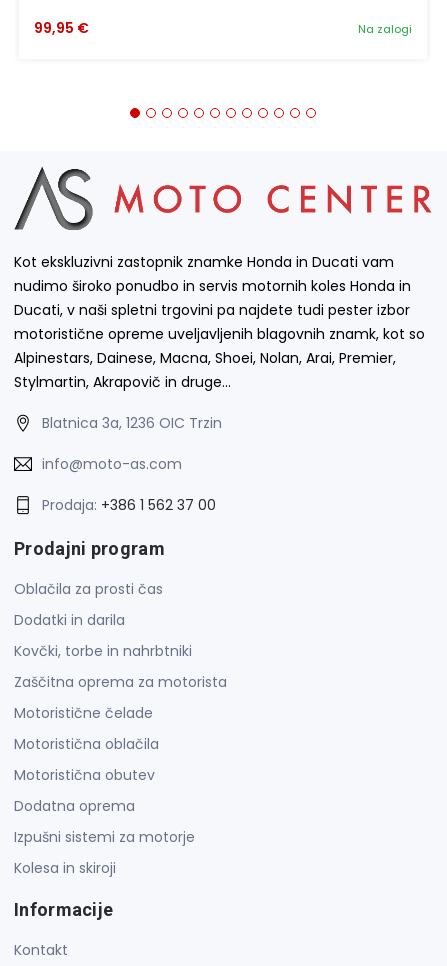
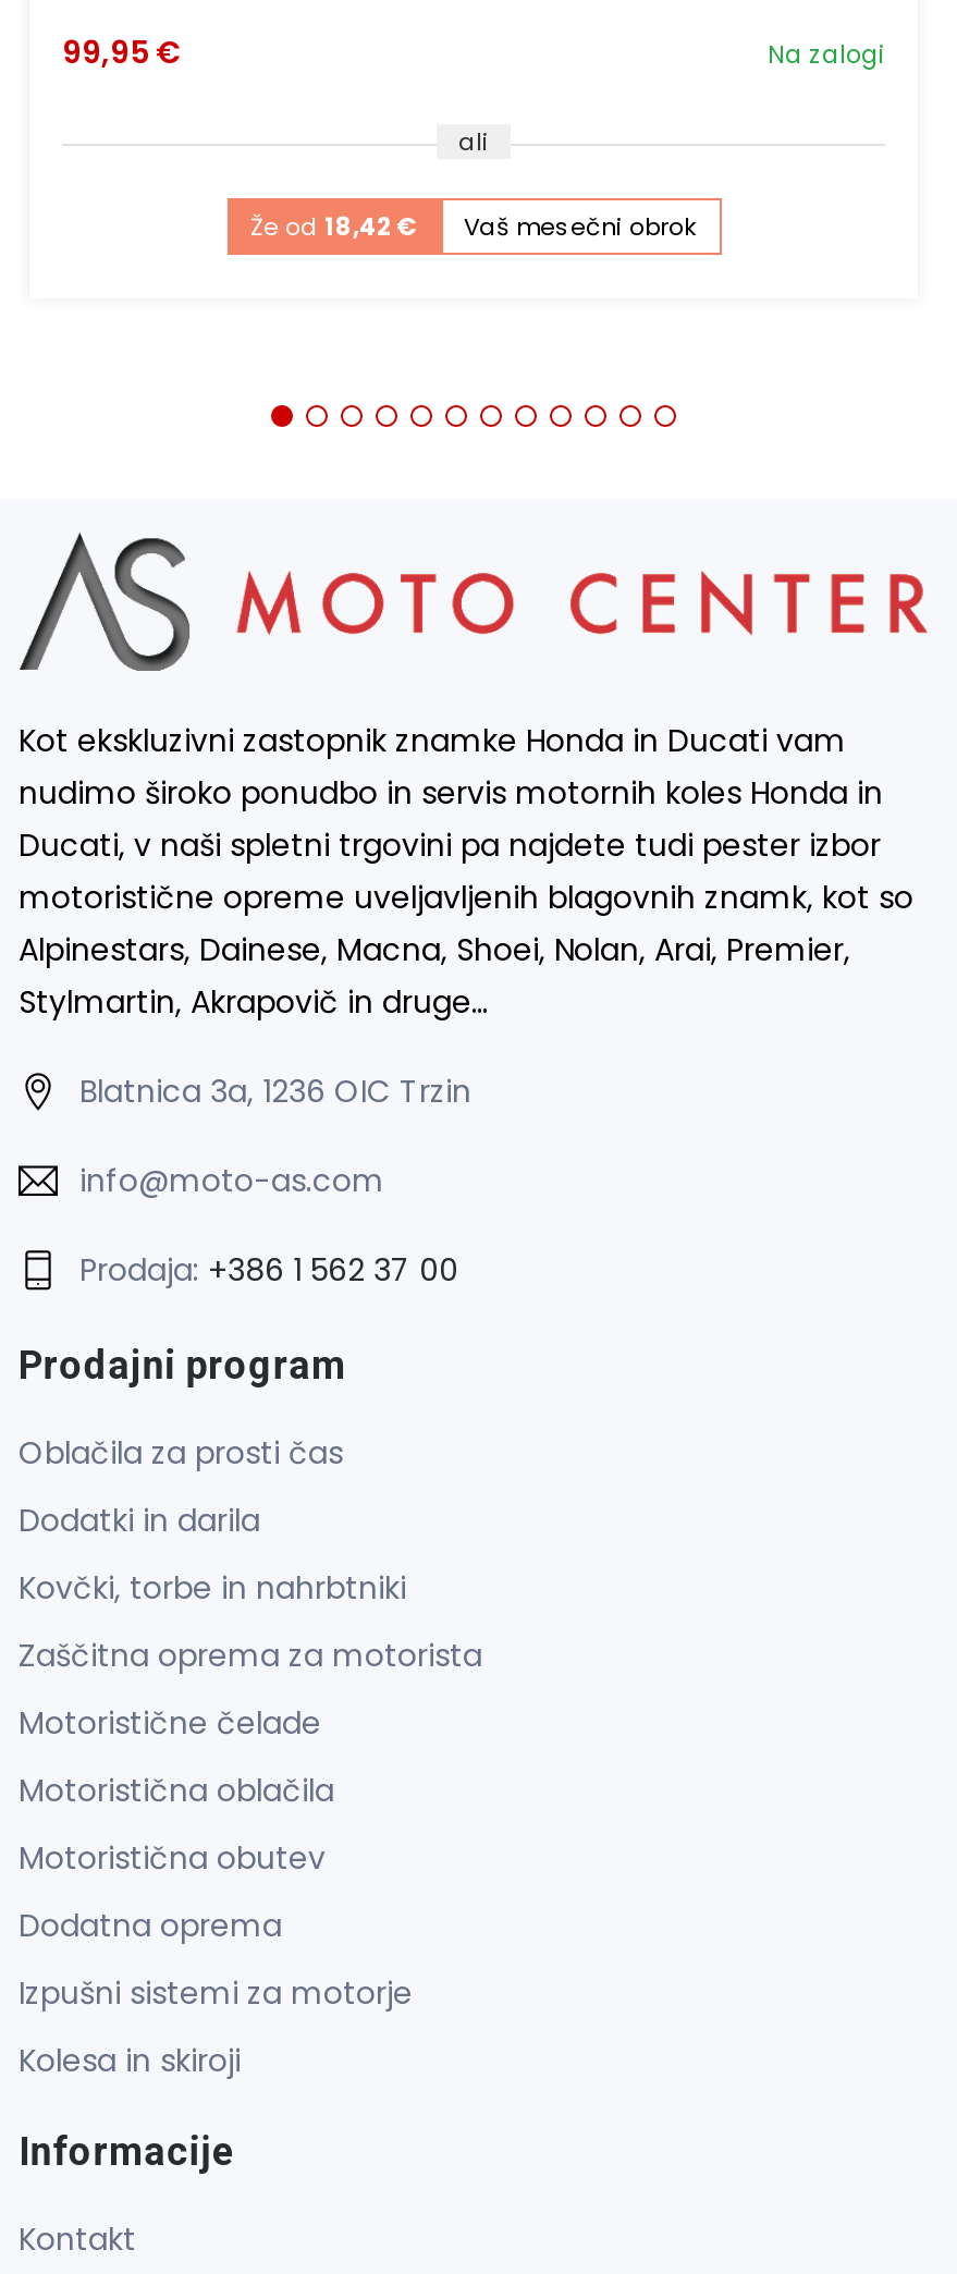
+ ali
+ Že od 18,42 €
+ Vaš mesečni obrok
